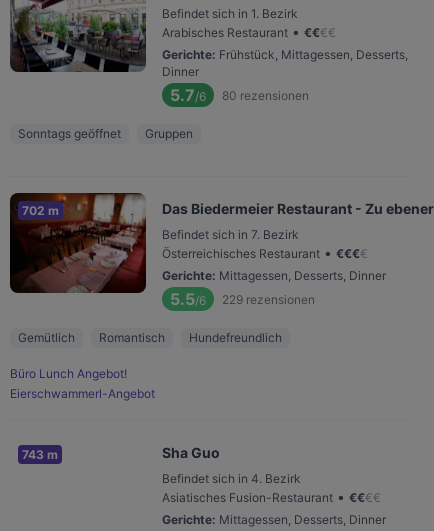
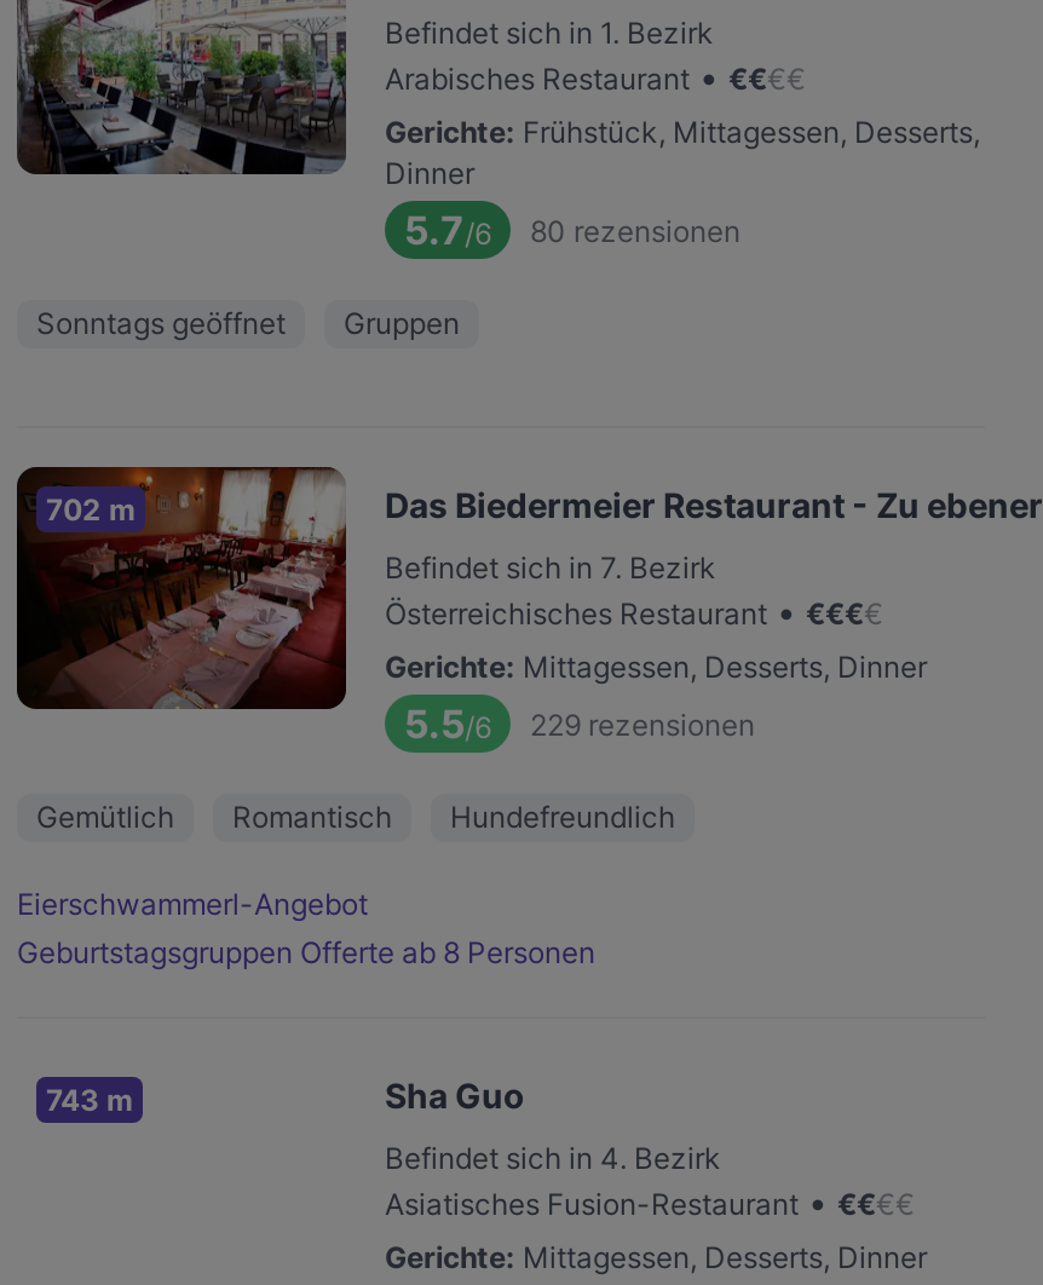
- Büro Lunch Angebot!

moved up: Eierschwammerl-Angebot

+ Geburtstagsgruppen Offerte ab 8 Personen
